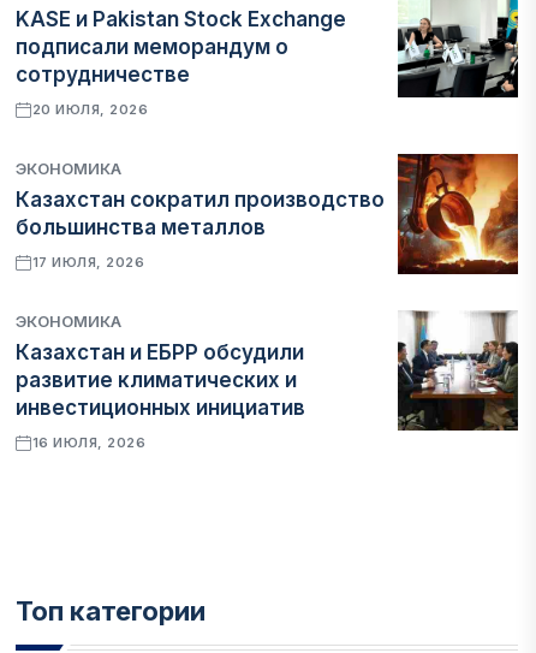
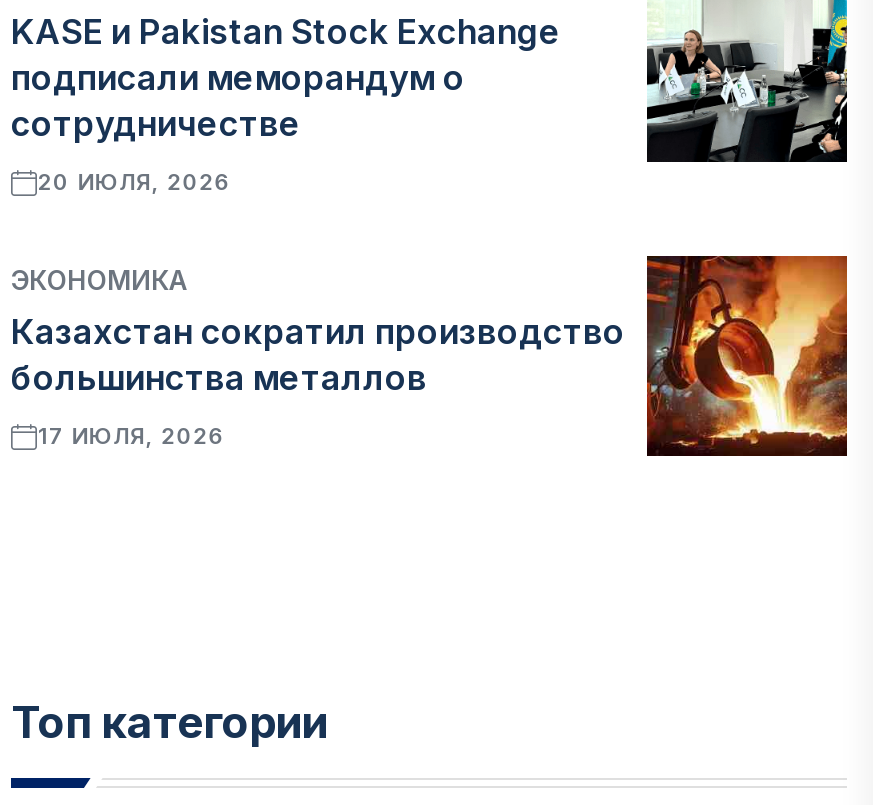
- ЭКОНОМИКА
- Казахстан и ЕБРР обсудили
- развитие климатических и
- инвестиционных инициатив
- 16 ИЮЛЯ, 2026

- [image]
